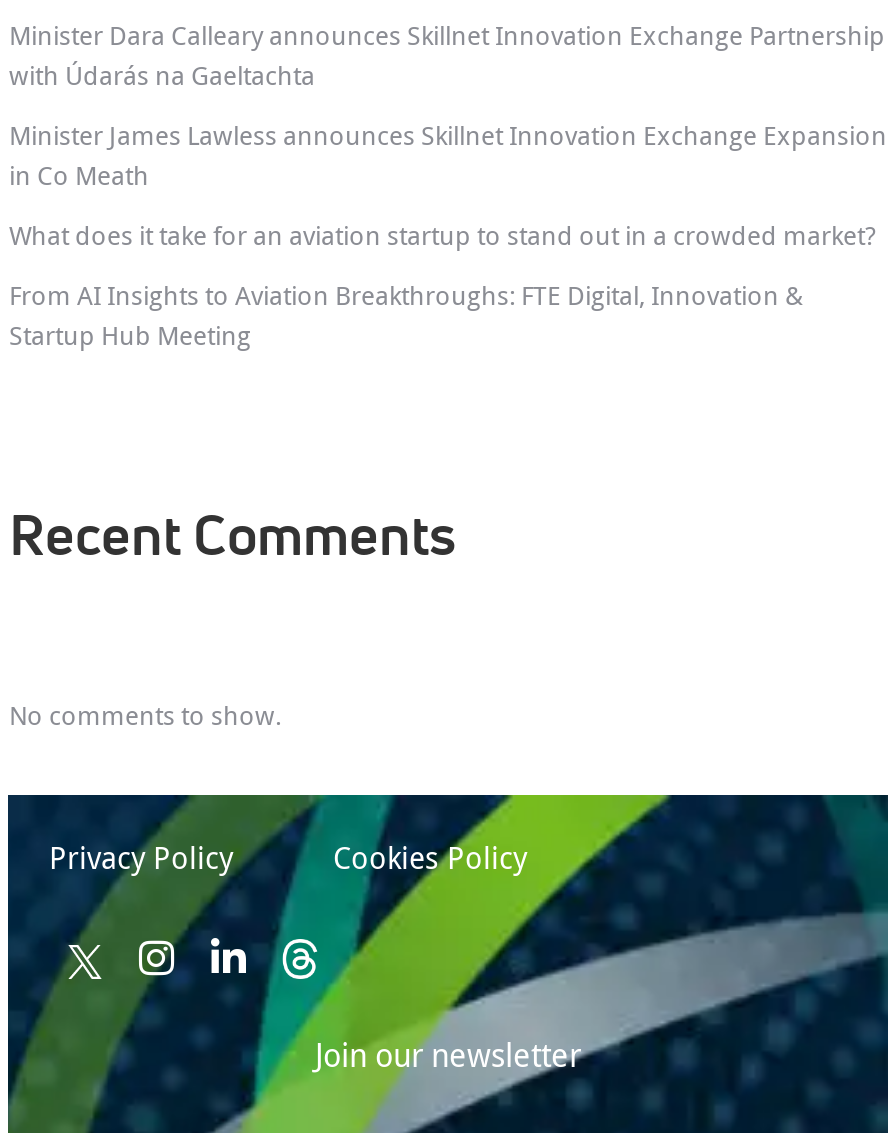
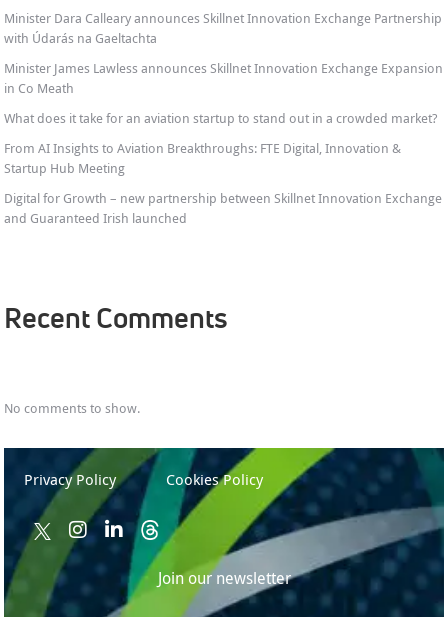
+ Digital for Growth – new partnership between Skillnet Innovation Exchange
+ and Guaranteed Irish launched
